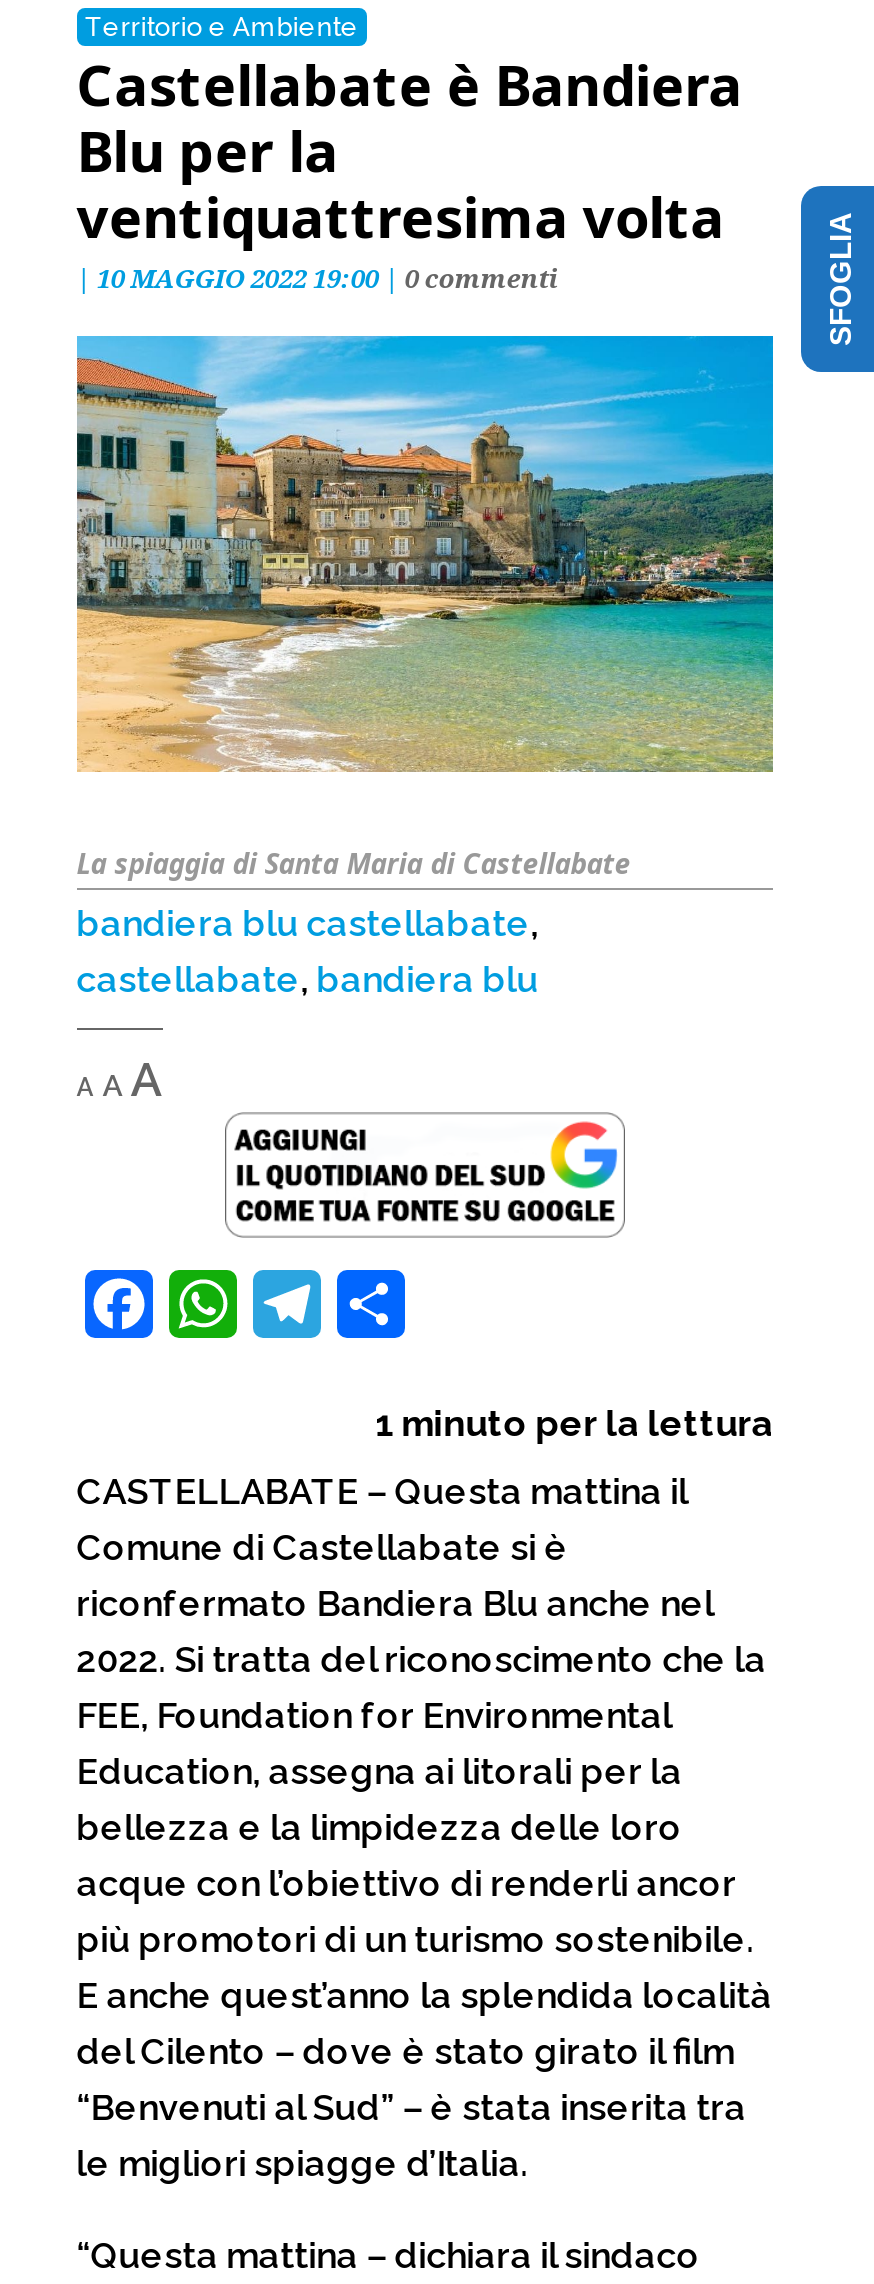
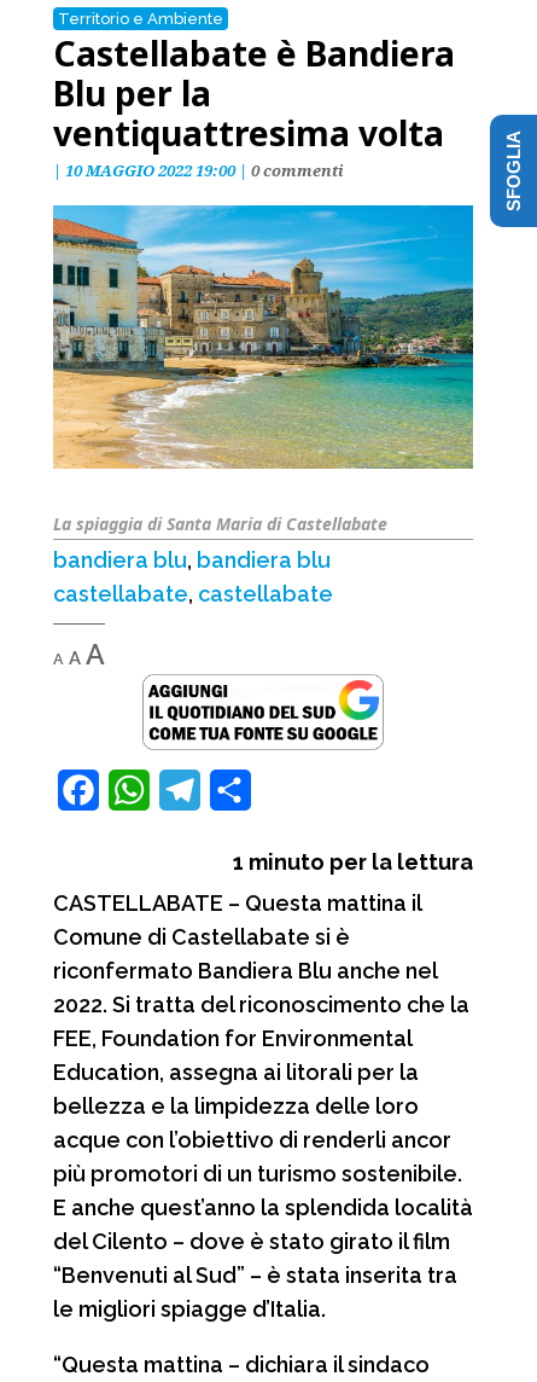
- bandiera blu castellabate,
- castellabate, bandiera blu
+ bandiera blu, bandiera blu
+ castellabate, castellabate
